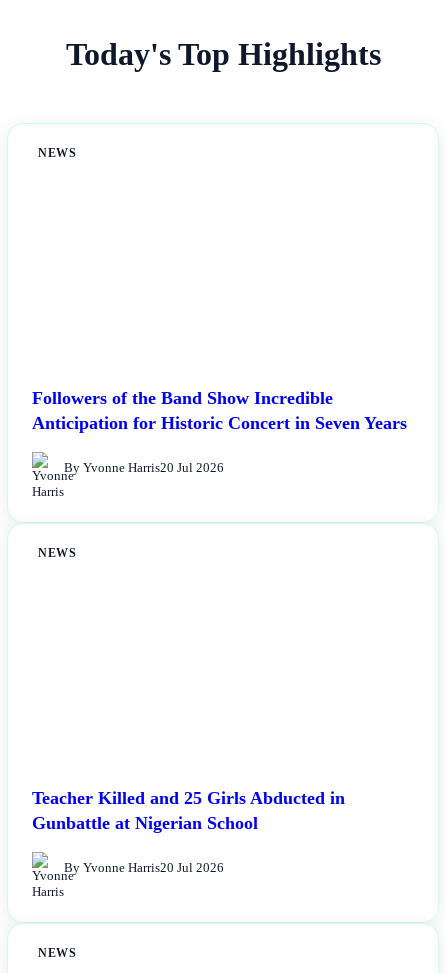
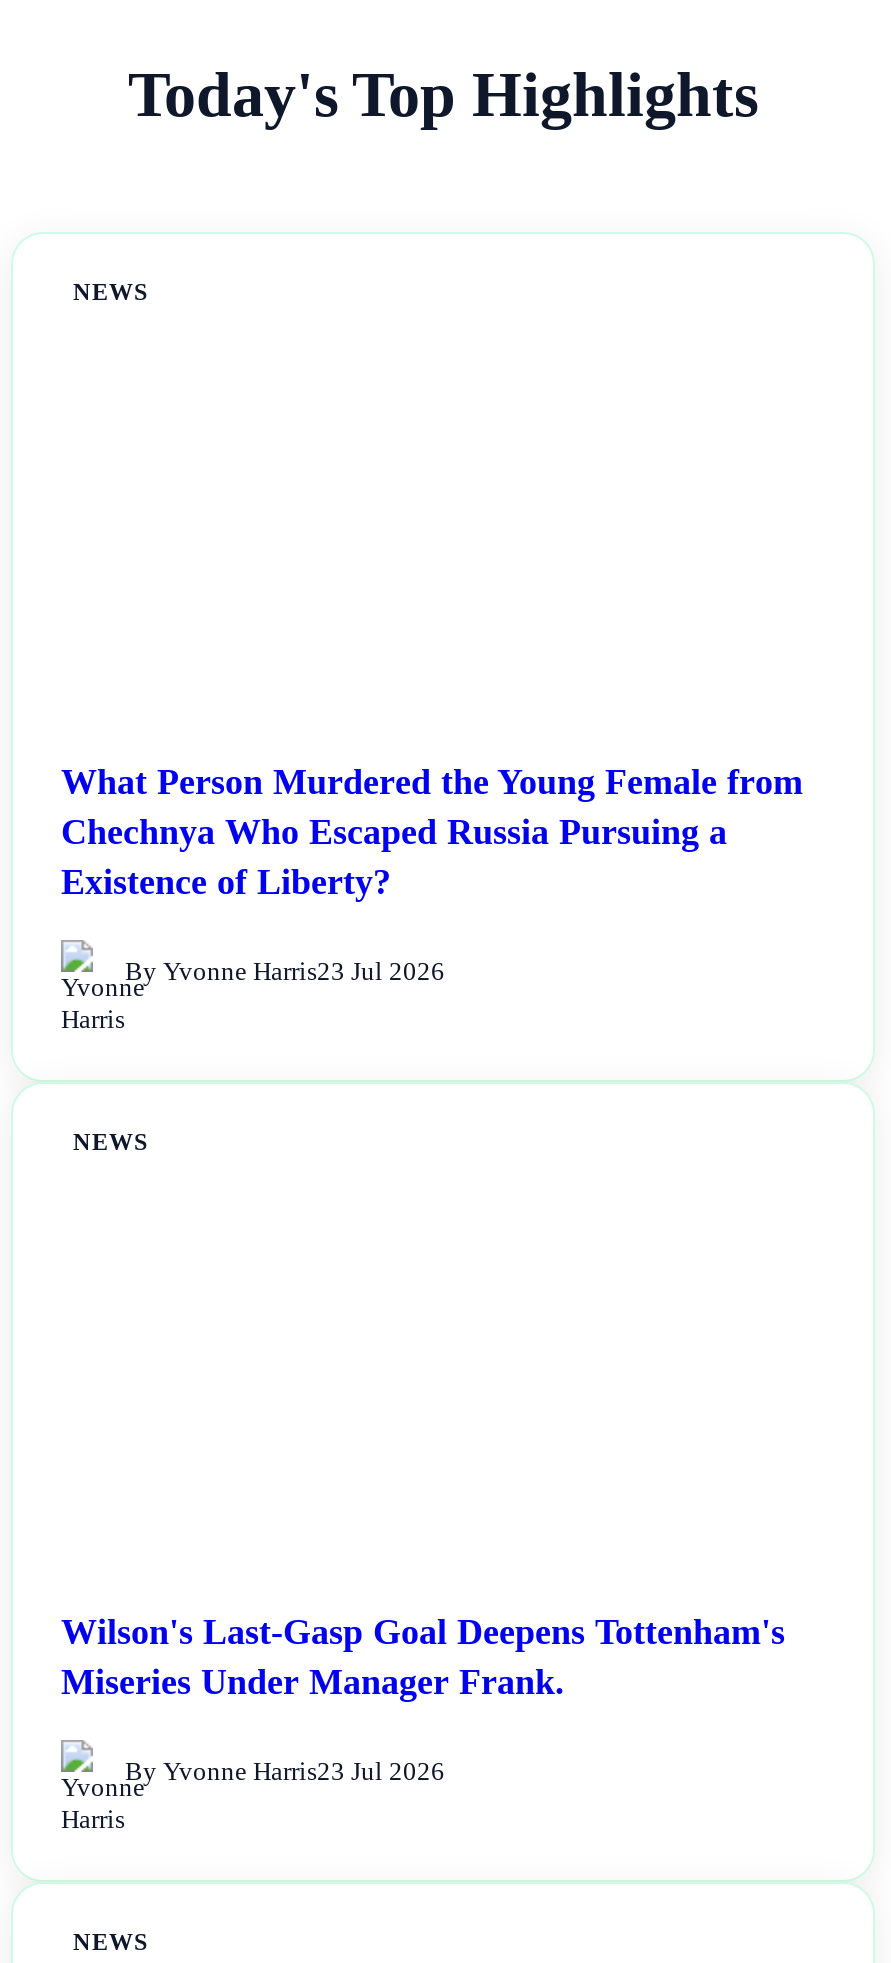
- Followers of the Band Show Incredible
- Anticipation for Historic Concert in Seven Years
+ What Person Murdered the Young Female from
+ Chechnya Who Escaped Russia Pursuing a
+ Existence of Liberty?

- By Yvonne Harris20 Jul 2026
+ By Yvonne Harris23 Jul 2026

- Teacher Killed and 25 Girls Abducted in
- Gunbattle at Nigerian School
+ Wilson's Last-Gasp Goal Deepens Tottenham's
+ Miseries Under Manager Frank.

- By Yvonne Harris20 Jul 2026
+ By Yvonne Harris23 Jul 2026
